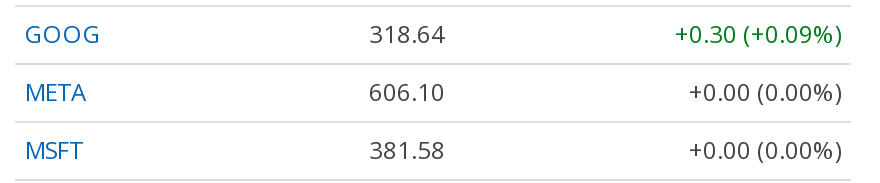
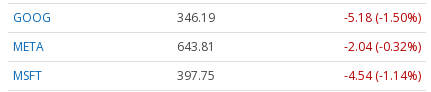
- 318.64
+ 346.19

- +0.30 (+0.09%)
+ -5.18 (-1.50%)

- 606.10
+ 643.81

- +0.00 (0.00%)
+ -2.04 (-0.32%)

- 381.58
+ 397.75

- +0.00 (0.00%)
+ -4.54 (-1.14%)
